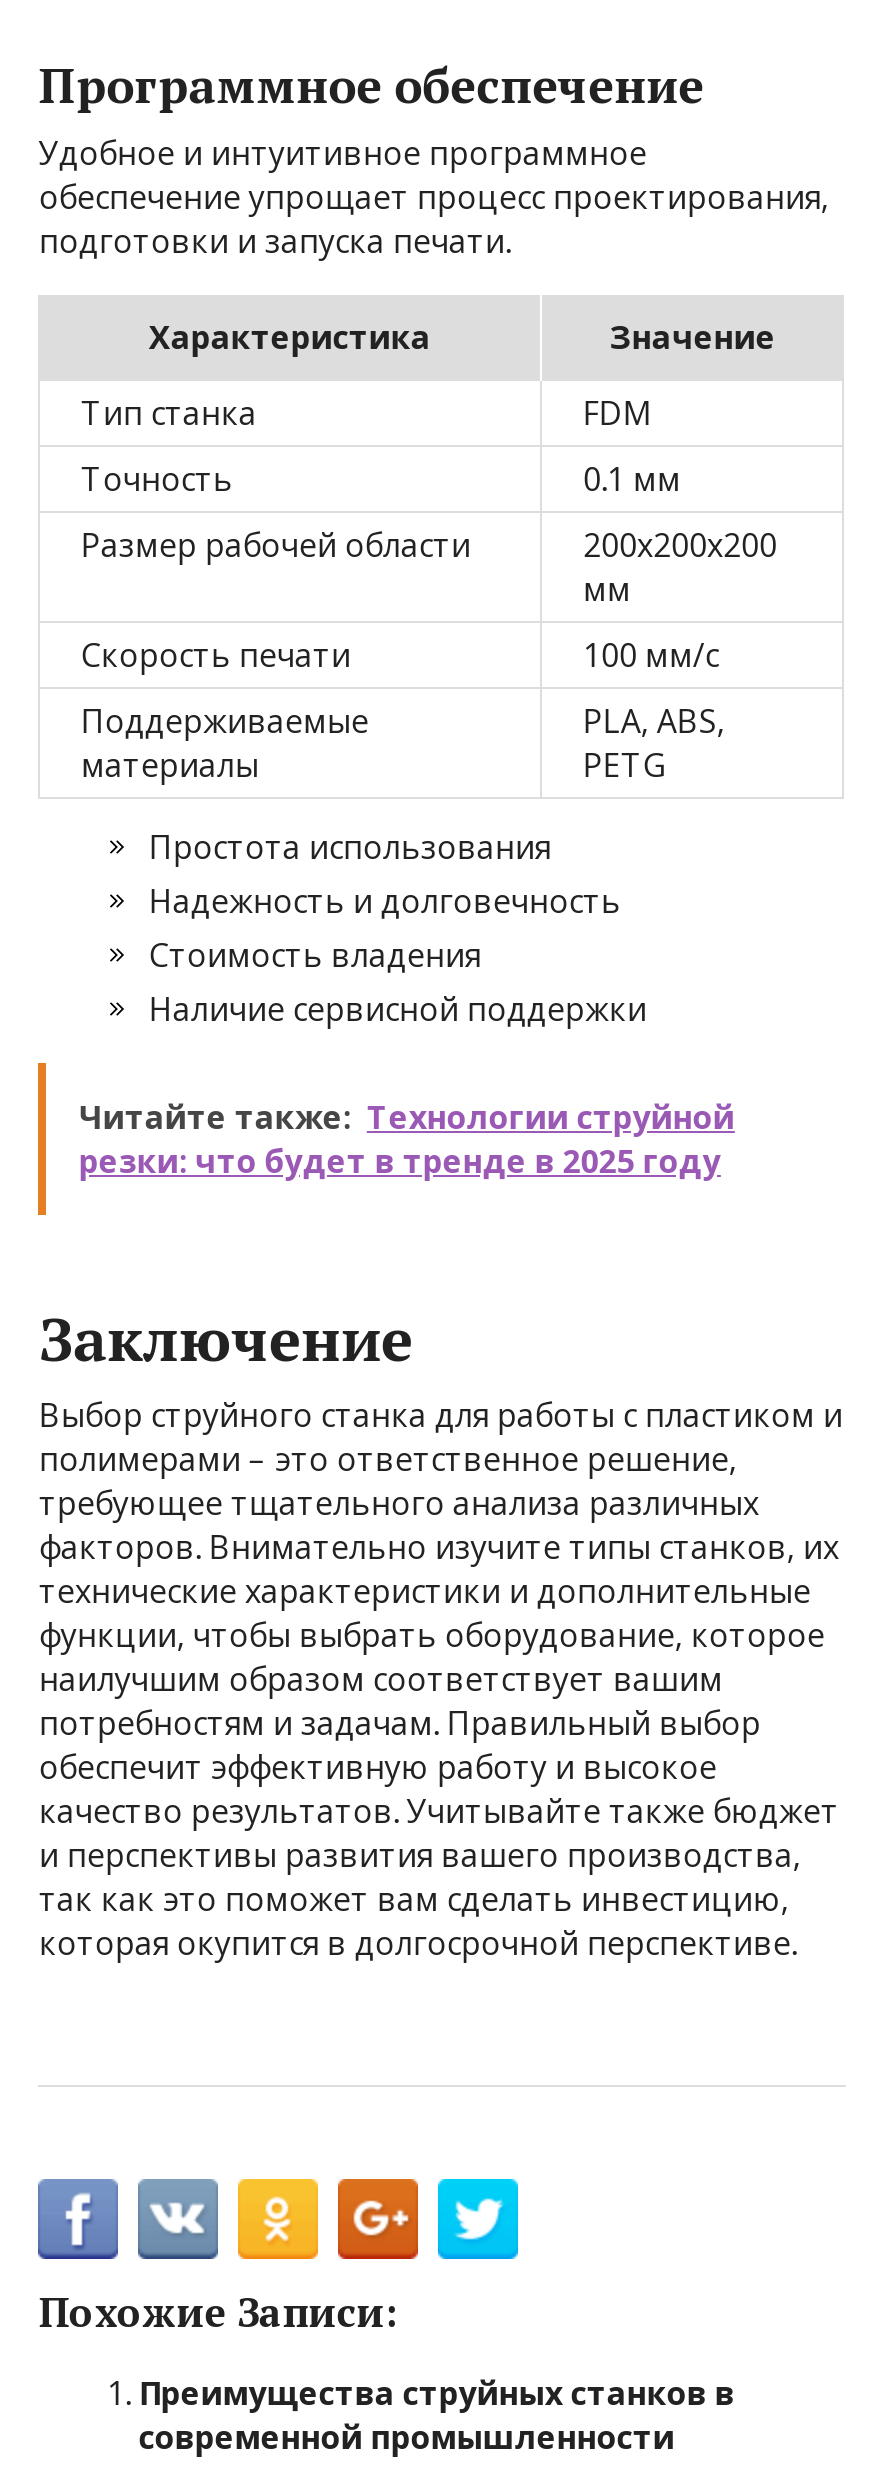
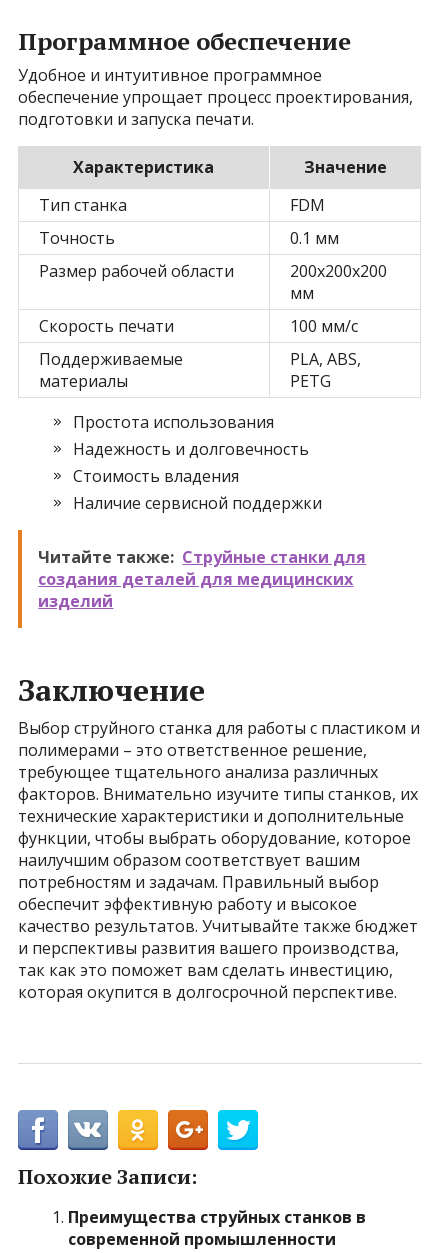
- Читайте также: Технологии струйной
- резки: что будет в тренде в 2025 году
+ Читайте также: Струйные станки для
+ создания деталей для медицинских
+ изделий
